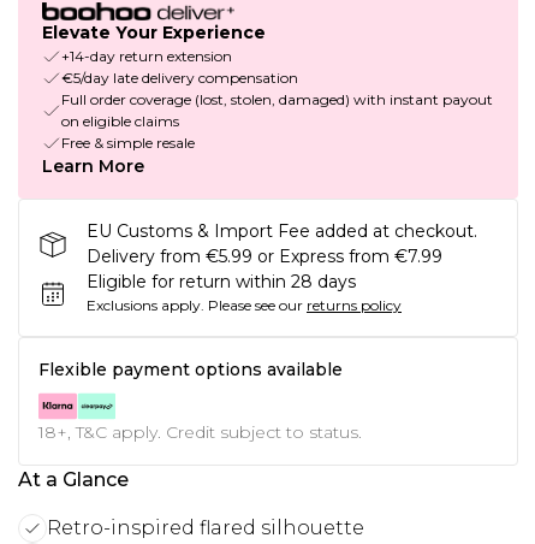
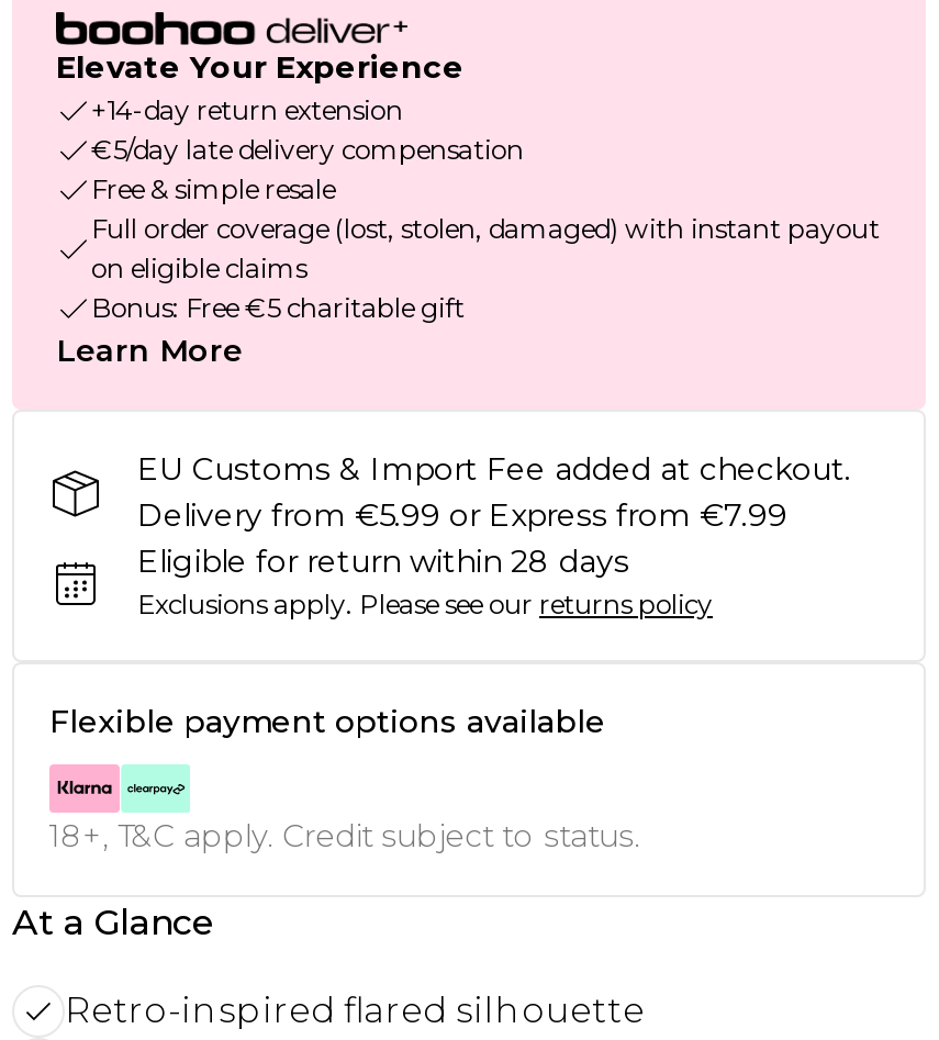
moved up: Free & simple resale

+ Bonus: Free €5 charitable gift
